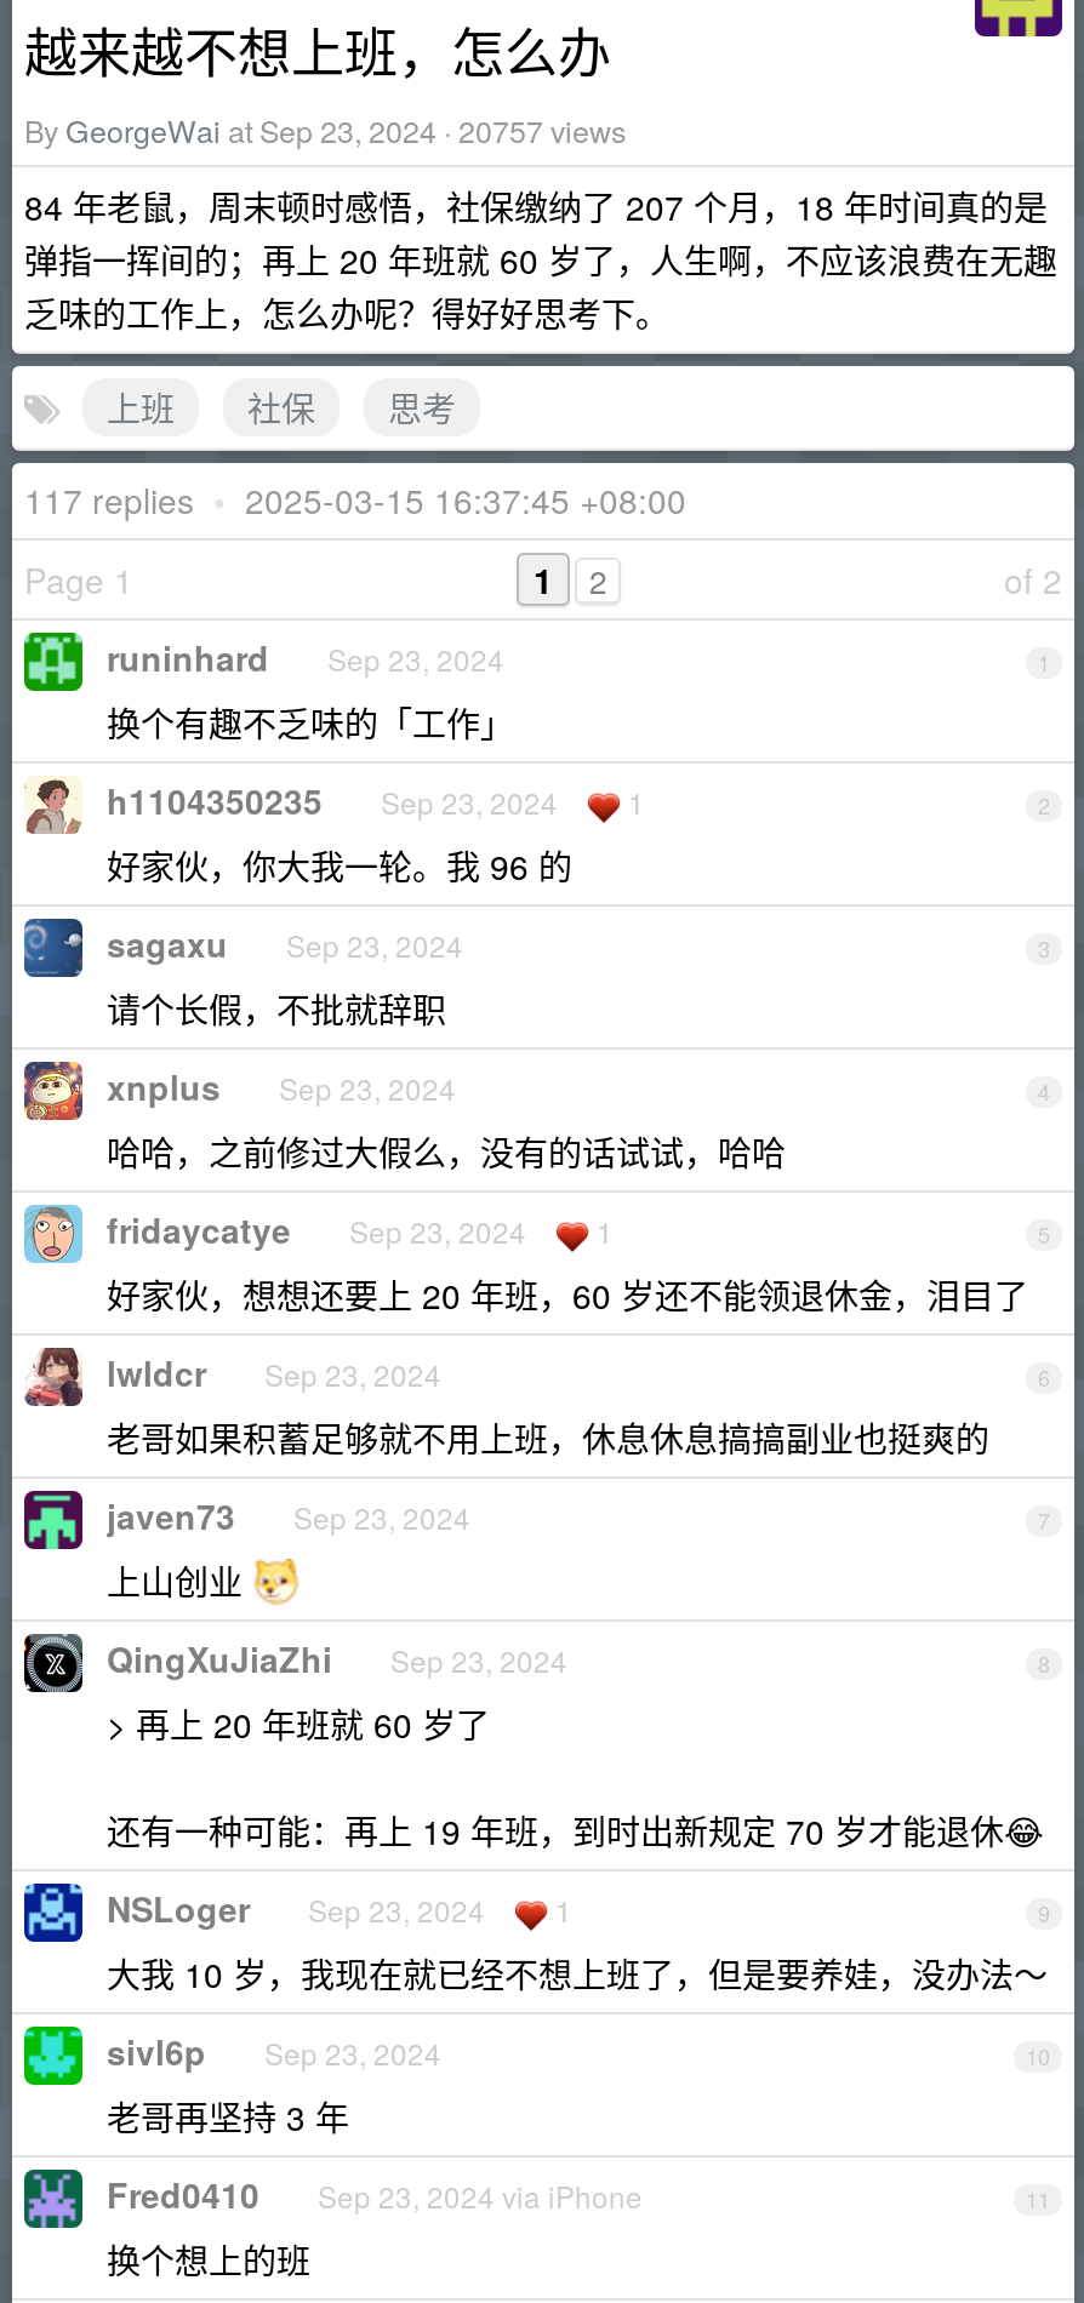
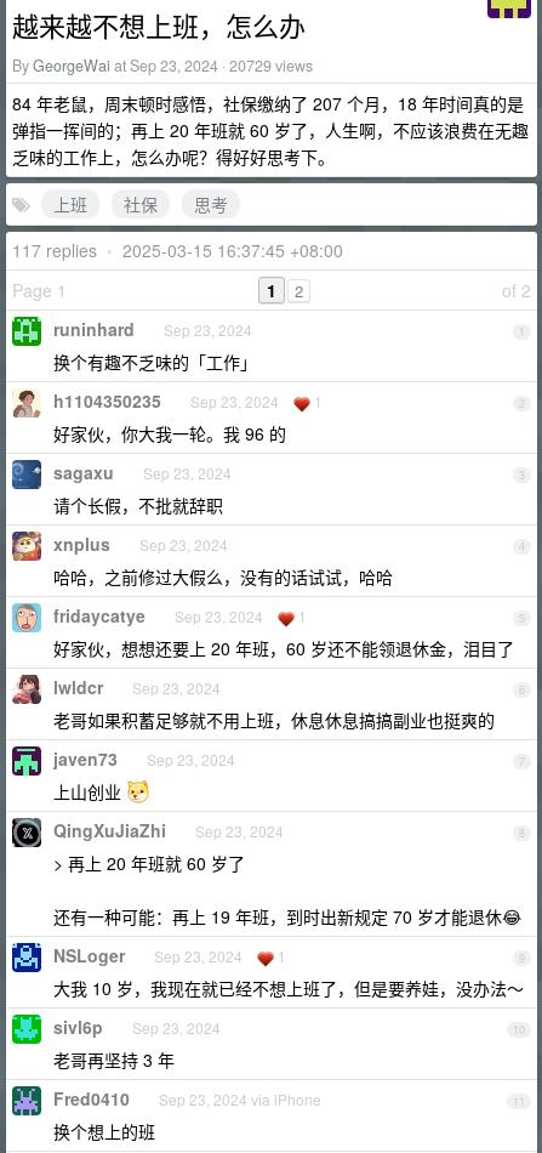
- By GeorgeWai at Sep 23, 2024 · 20757 views
+ By GeorgeWai at Sep 23, 2024 · 20729 views
